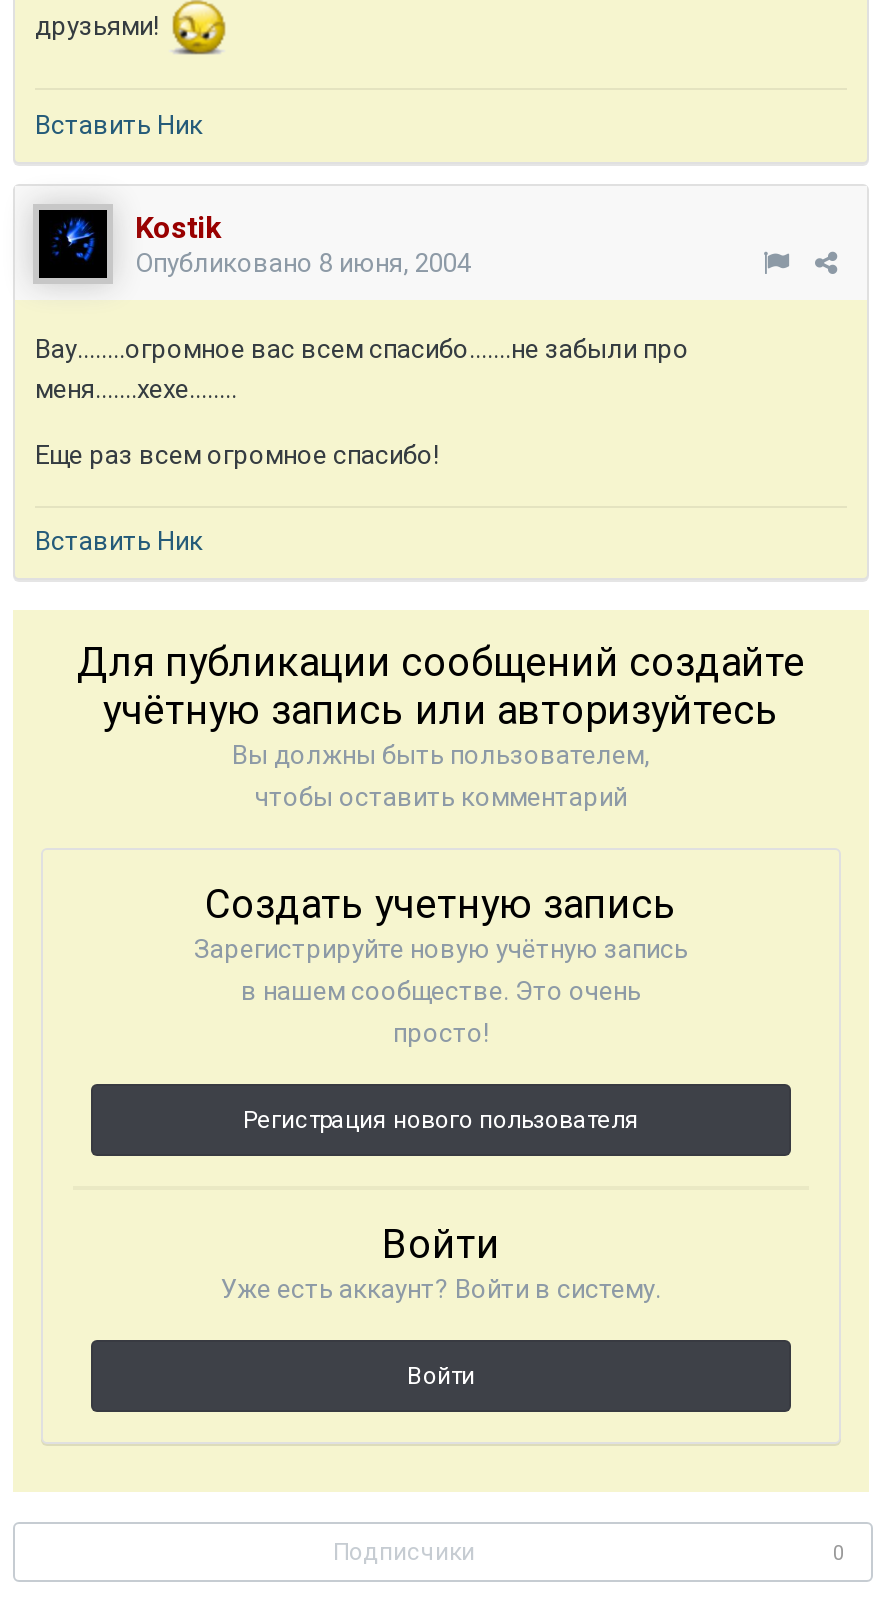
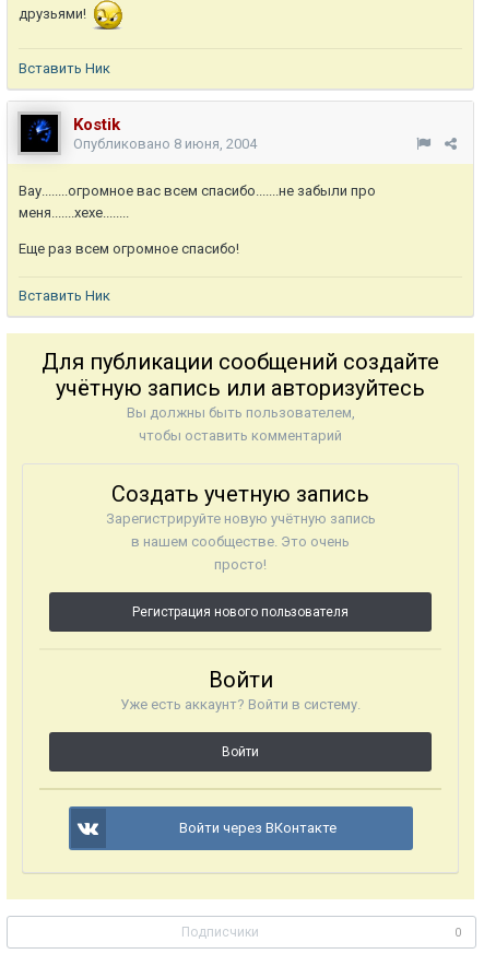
+ Войти через ВКонтакте
